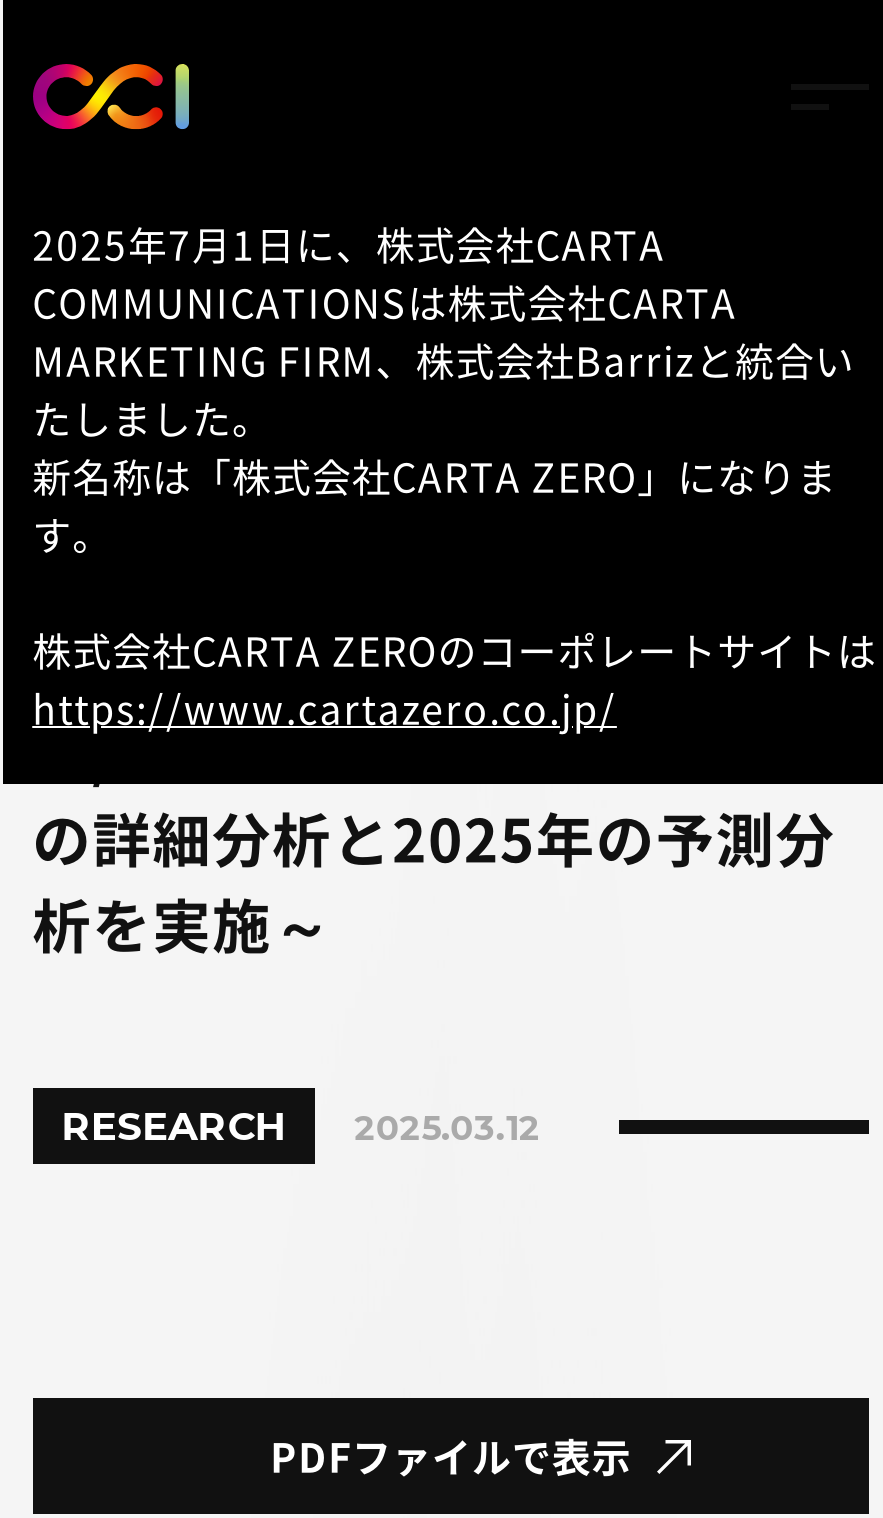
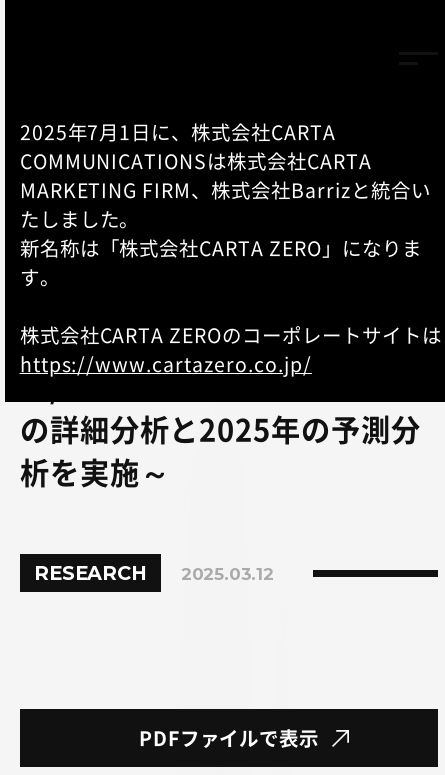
- [image]
